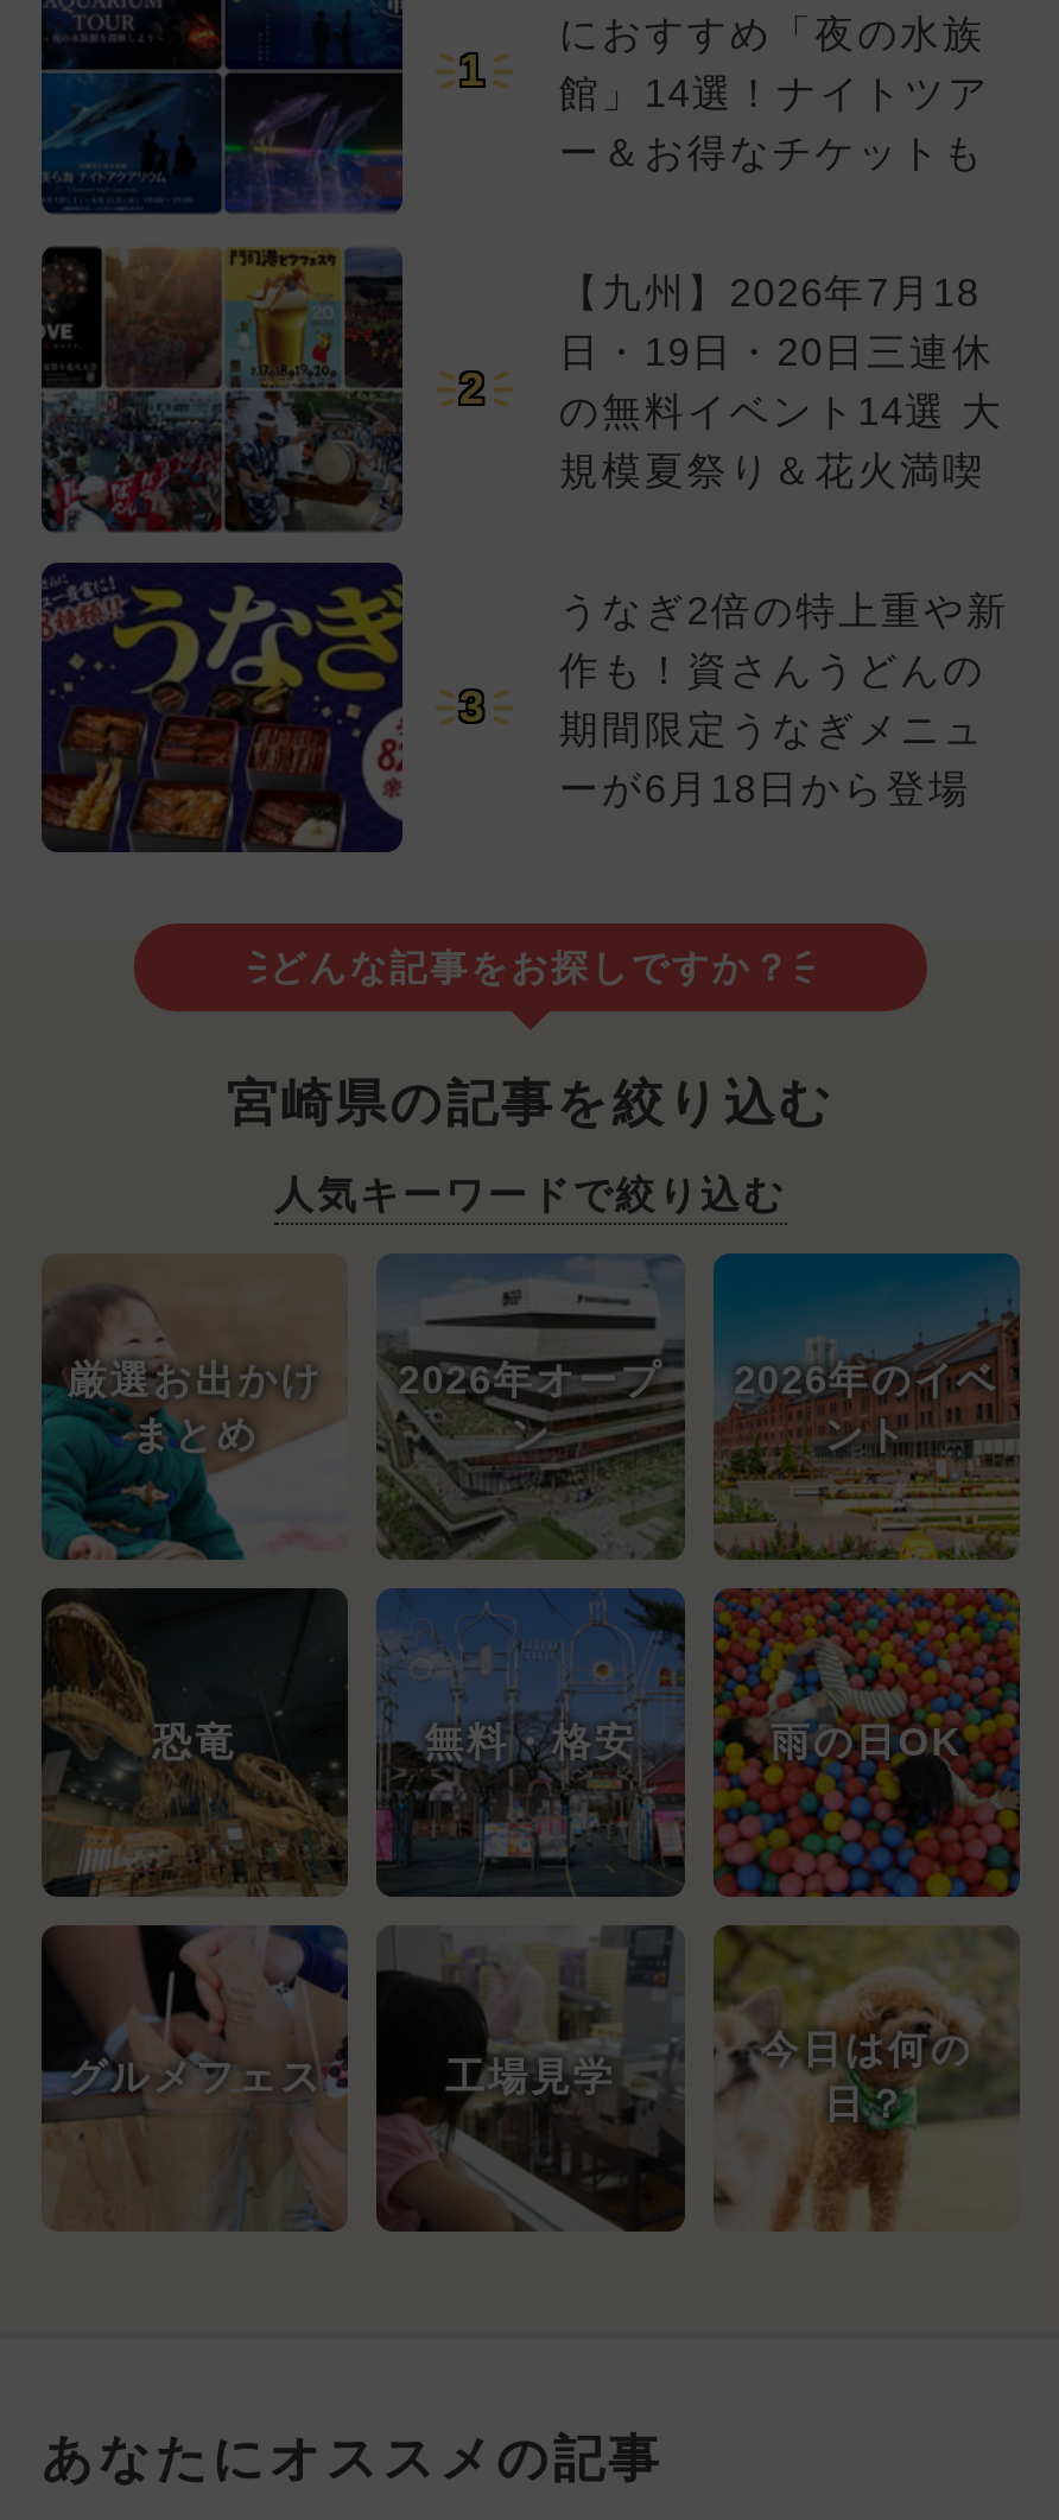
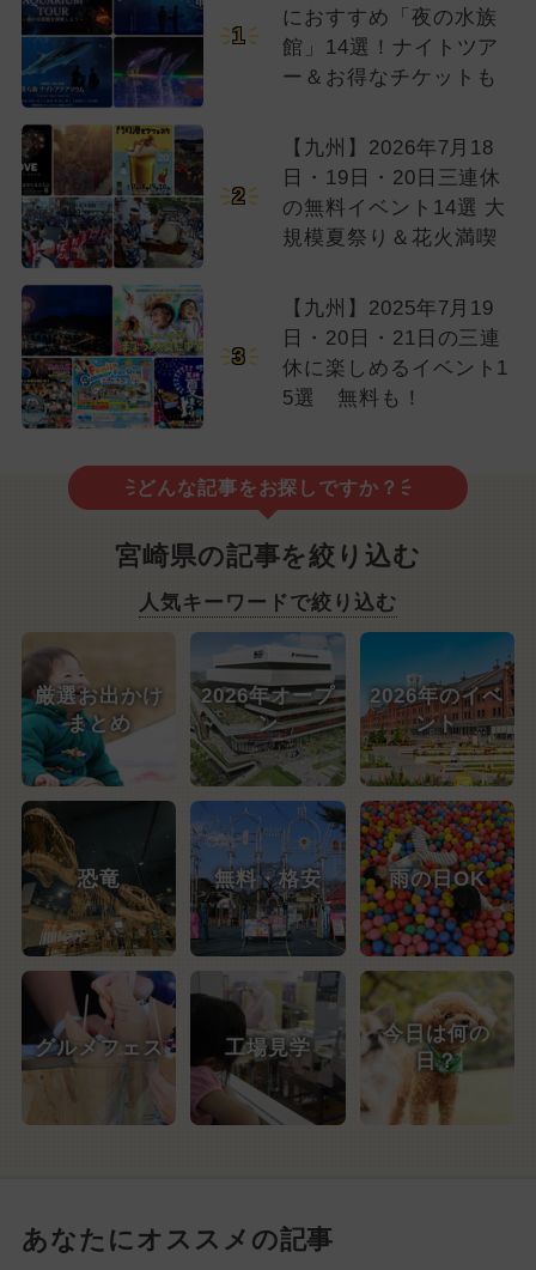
- [image]
+ [image]

- うなぎ2倍の特上重や新
- 作も！資さんうどんの
- 期間限定うなぎメニュ
- ーが6月18日から登場
+ 【九州】2025年7月19
+ 日・20日・21日の三連
+ 休に楽しめるイベント1
+ 5選 無料も！
